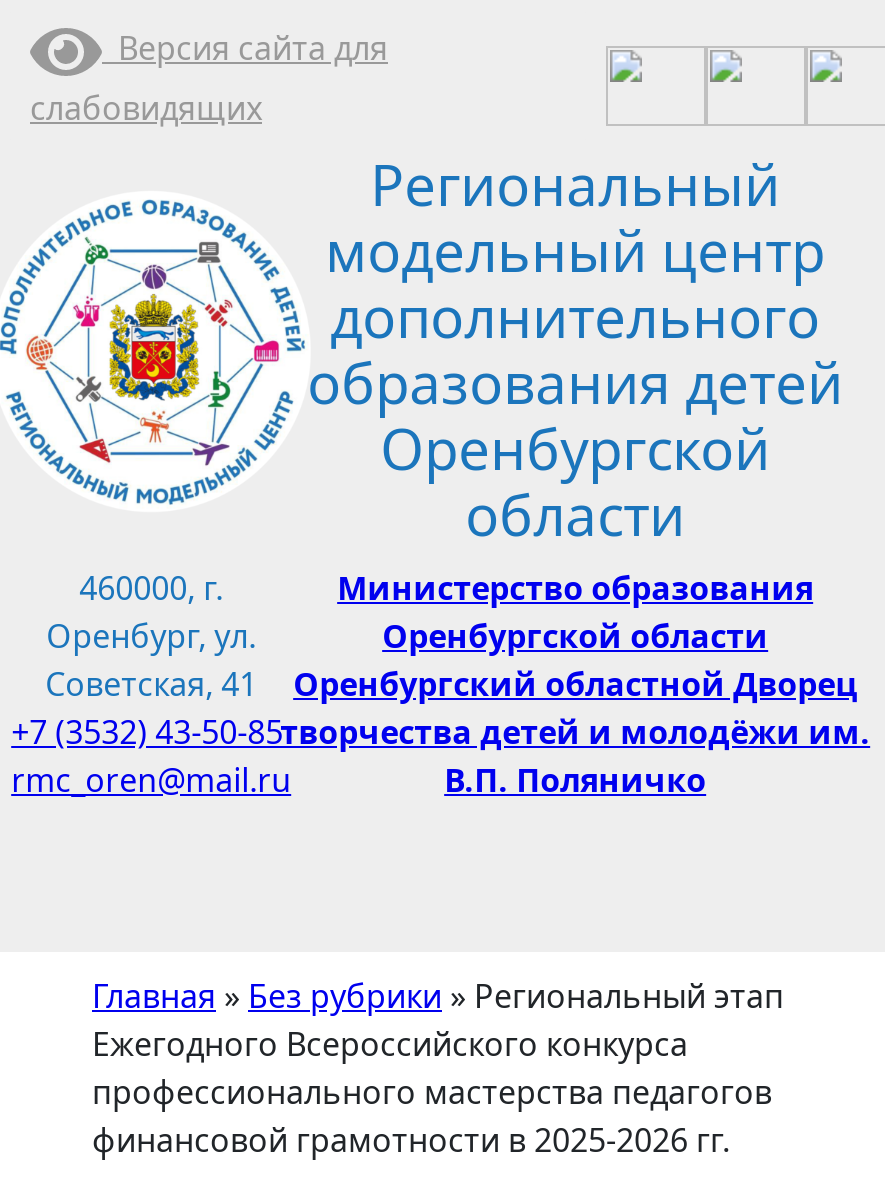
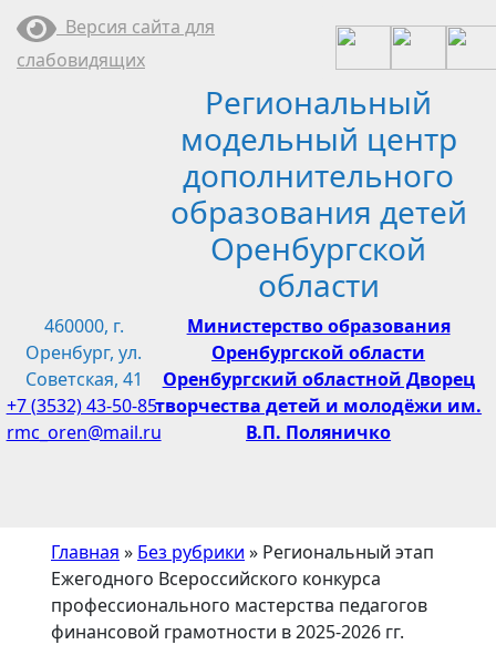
- [image]
